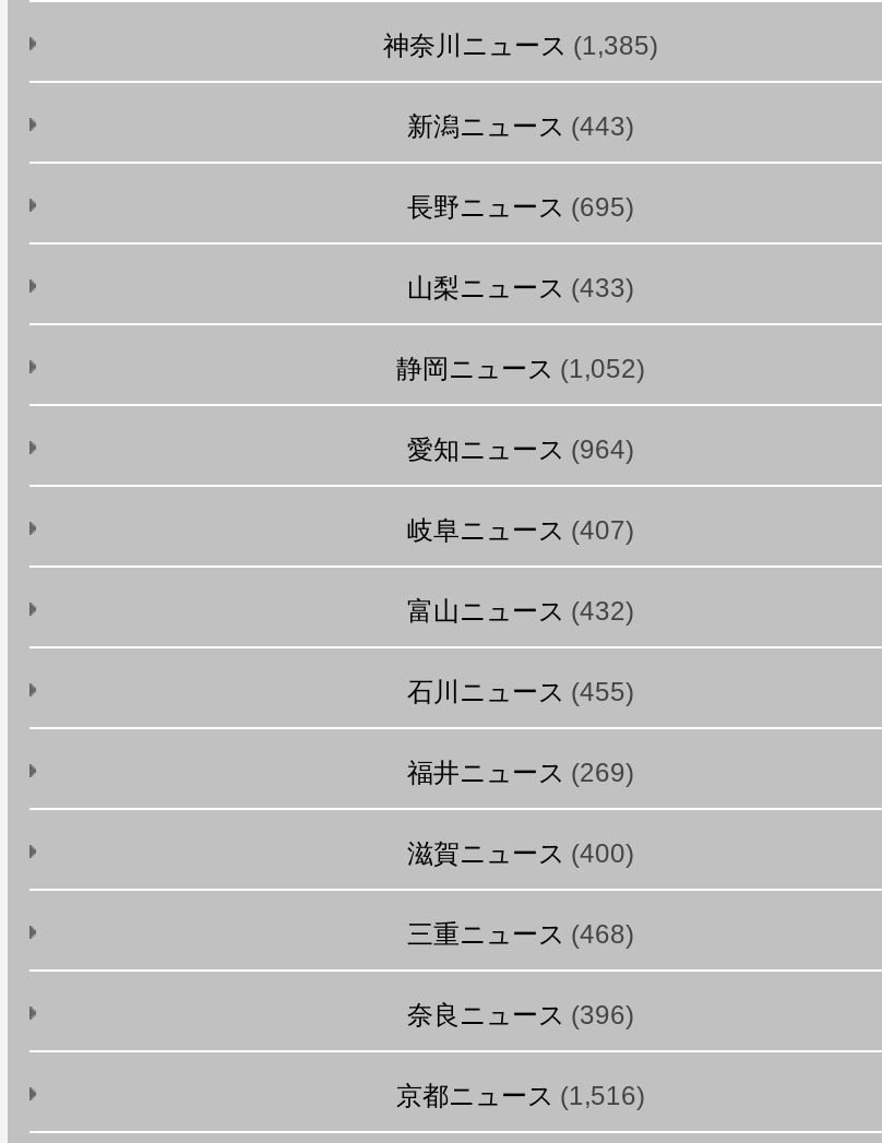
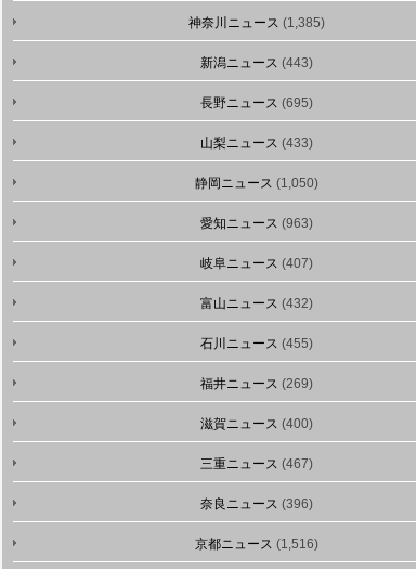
- 静岡ニュース(1,052)
+ 静岡ニュース(1,050)

- 愛知ニュース(964)
+ 愛知ニュース(963)

- 三重ニュース(468)
+ 三重ニュース(467)
